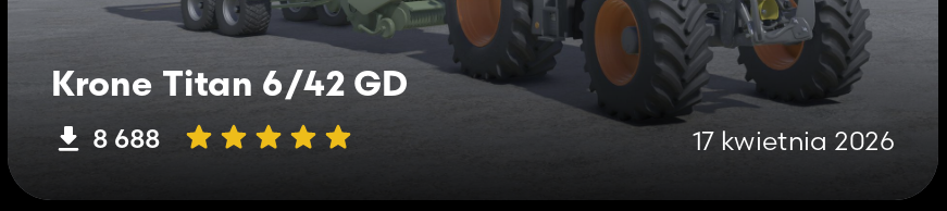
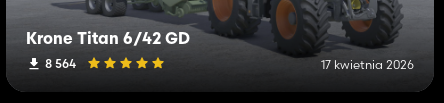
- 8 688
+ 8 564
